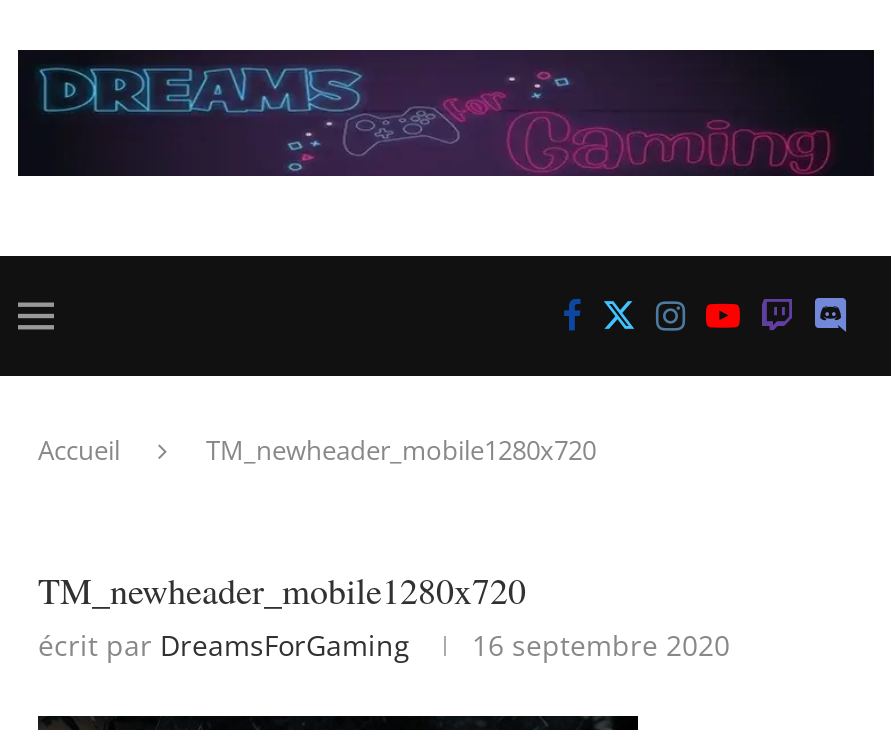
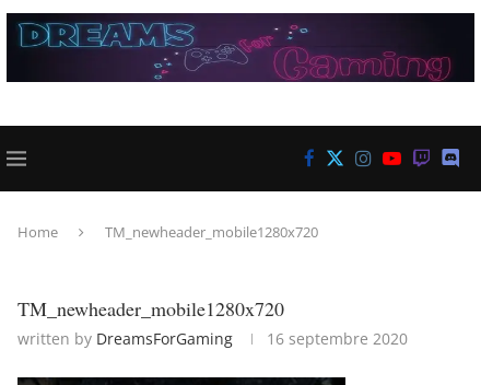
- Accueil
+ Home

- écrit par DreamsForGaming
+ written by DreamsForGaming
